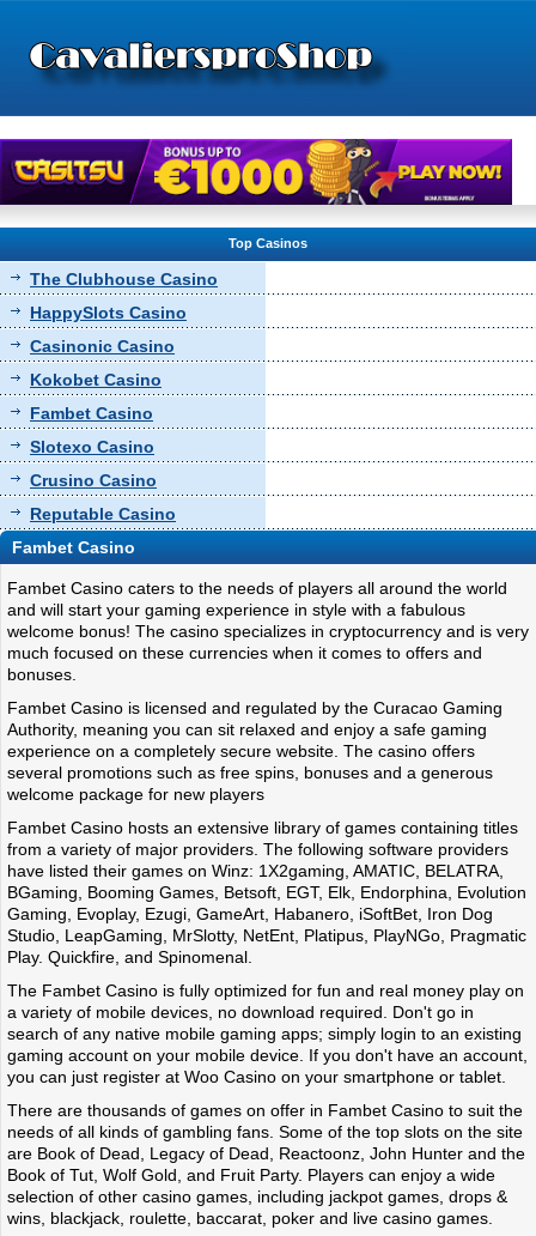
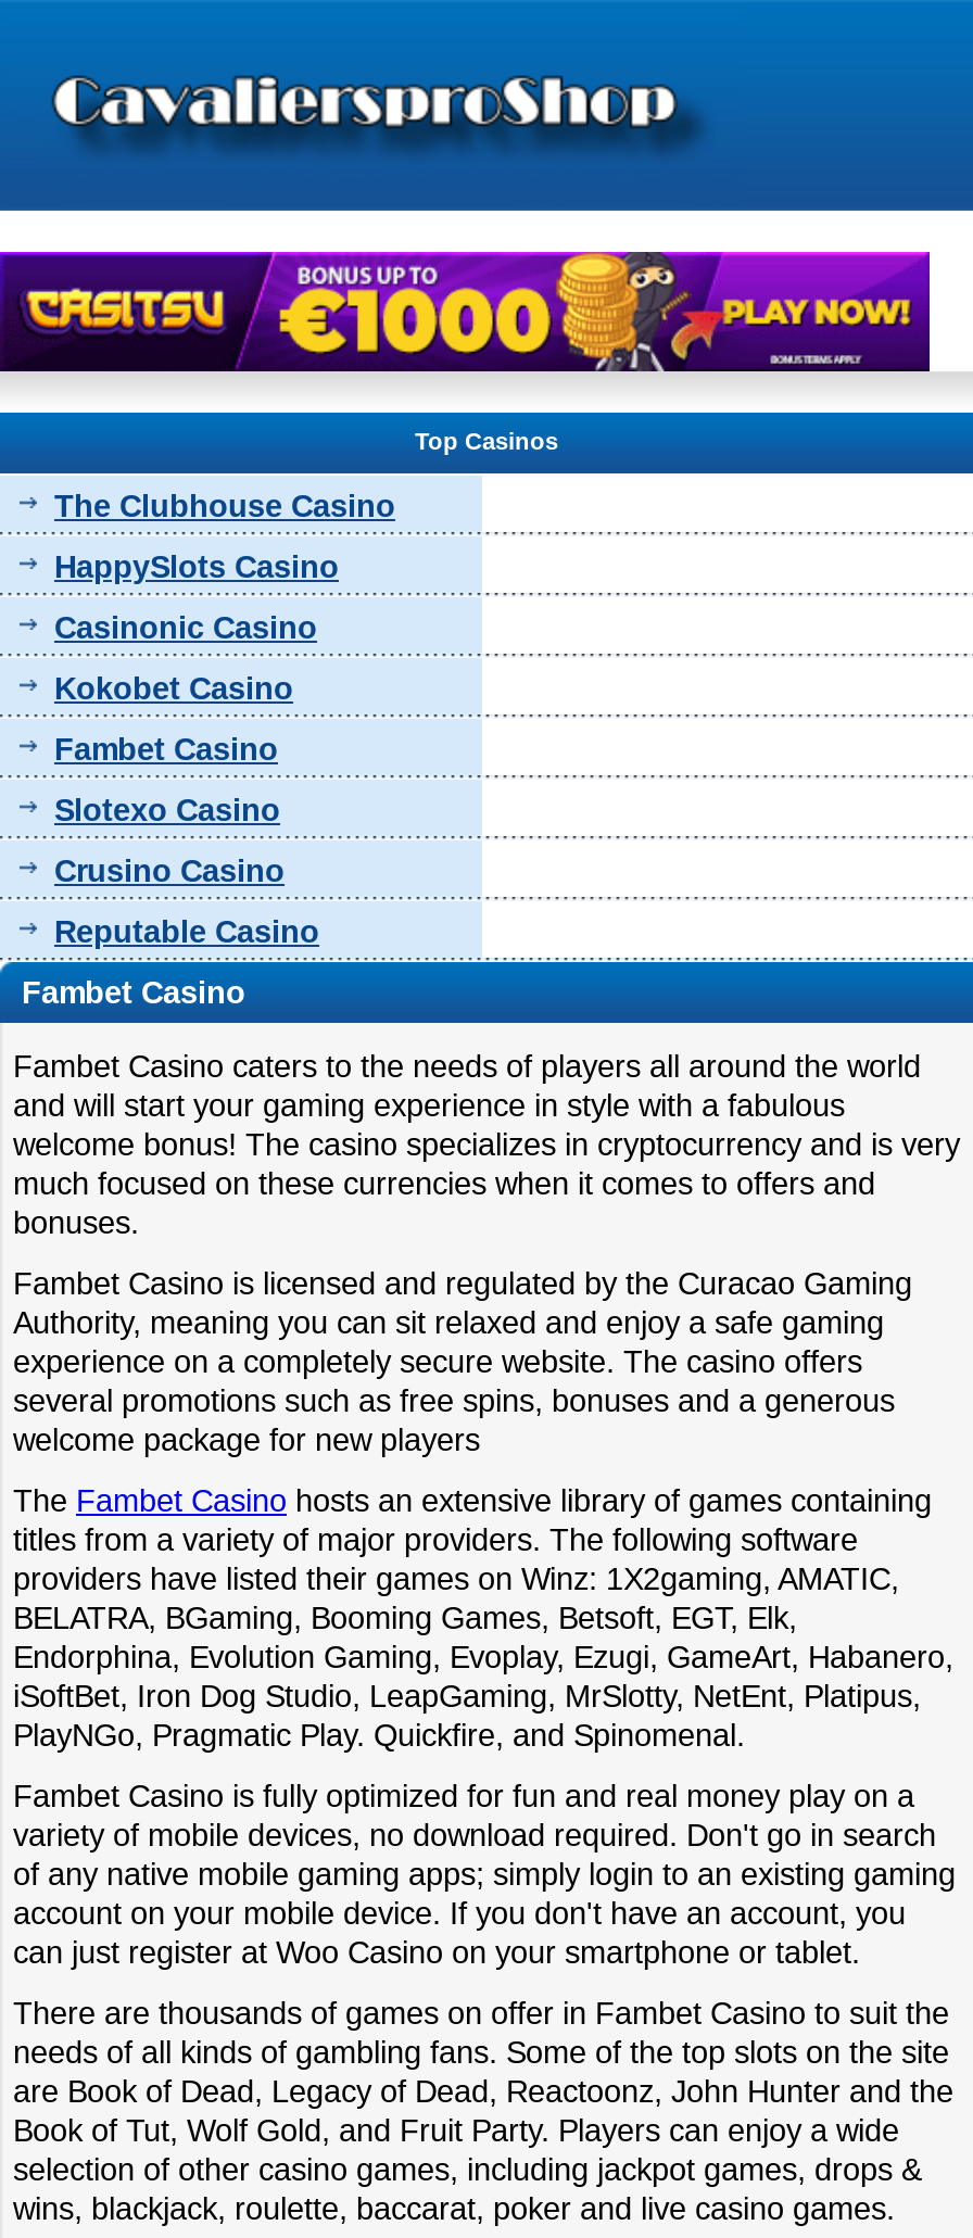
- Fambet Casino hosts an extensive library of games containing titles
- from a variety of major providers. The following software providers
- have listed their games on Winz: 1X2gaming, AMATIC, BELATRA,
- BGaming, Booming Games, Betsoft, EGT, Elk, Endorphina, Evolution
- Gaming, Evoplay, Ezugi, GameArt, Habanero, iSoftBet, Iron Dog
- Studio, LeapGaming, MrSlotty, NetEnt, Platipus, PlayNGo, Pragmatic
- Play. Quickfire, and Spinomenal.
+ The Fambet Casino hosts an extensive library of games containing
+ titles from a variety of major providers. The following software
+ providers have listed their games on Winz: 1X2gaming, AMATIC,
+ BELATRA, BGaming, Booming Games, Betsoft, EGT, Elk,
+ Endorphina, Evolution Gaming, Evoplay, Ezugi, GameArt, Habanero,
+ iSoftBet, Iron Dog Studio, LeapGaming, MrSlotty, NetEnt, Platipus,
+ PlayNGo, Pragmatic Play. Quickfire, and Spinomenal.

- The Fambet Casino is fully optimized for fun and real money play on
- a variety of mobile devices, no download required. Don't go in
- search of any native mobile gaming apps; simply login to an existing
- gaming account on your mobile device. If you don't have an account,
- you can just register at Woo Casino on your smartphone or tablet.
+ Fambet Casino is fully optimized for fun and real money play on a
+ variety of mobile devices, no download required. Don't go in search
+ of any native mobile gaming apps; simply login to an existing gaming
+ account on your mobile device. If you don't have an account, you
+ can just register at Woo Casino on your smartphone or tablet.
